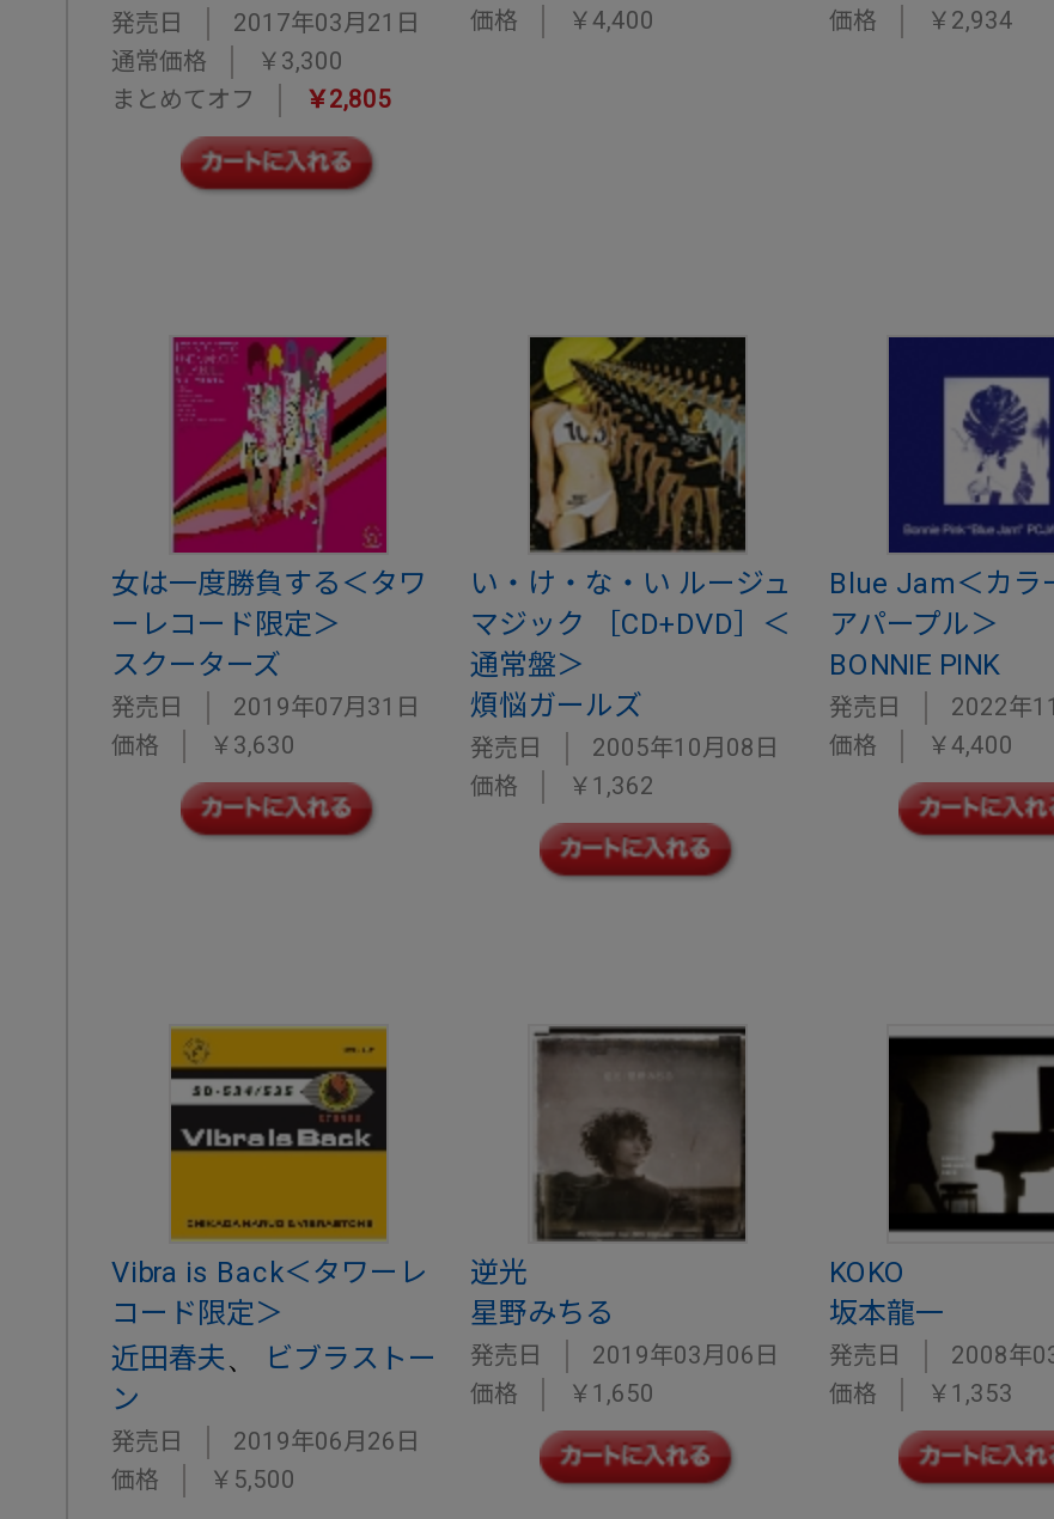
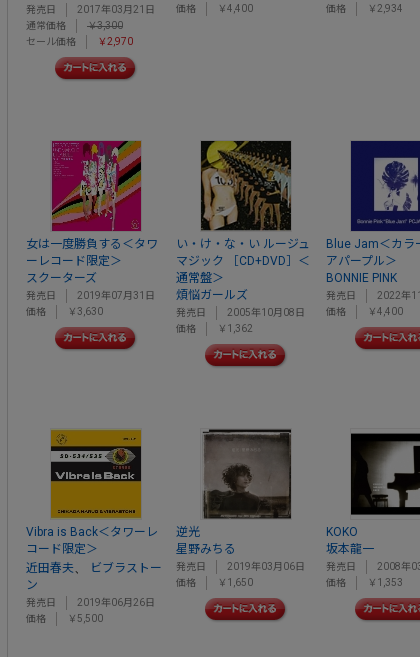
- まとめてオフ
- ￥2,805
+ セール価格
+ ￥2,970
